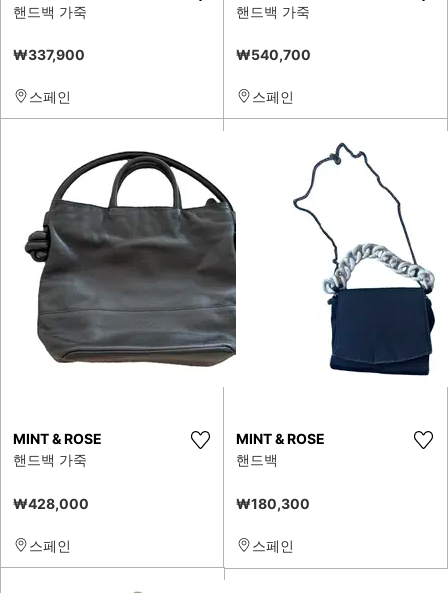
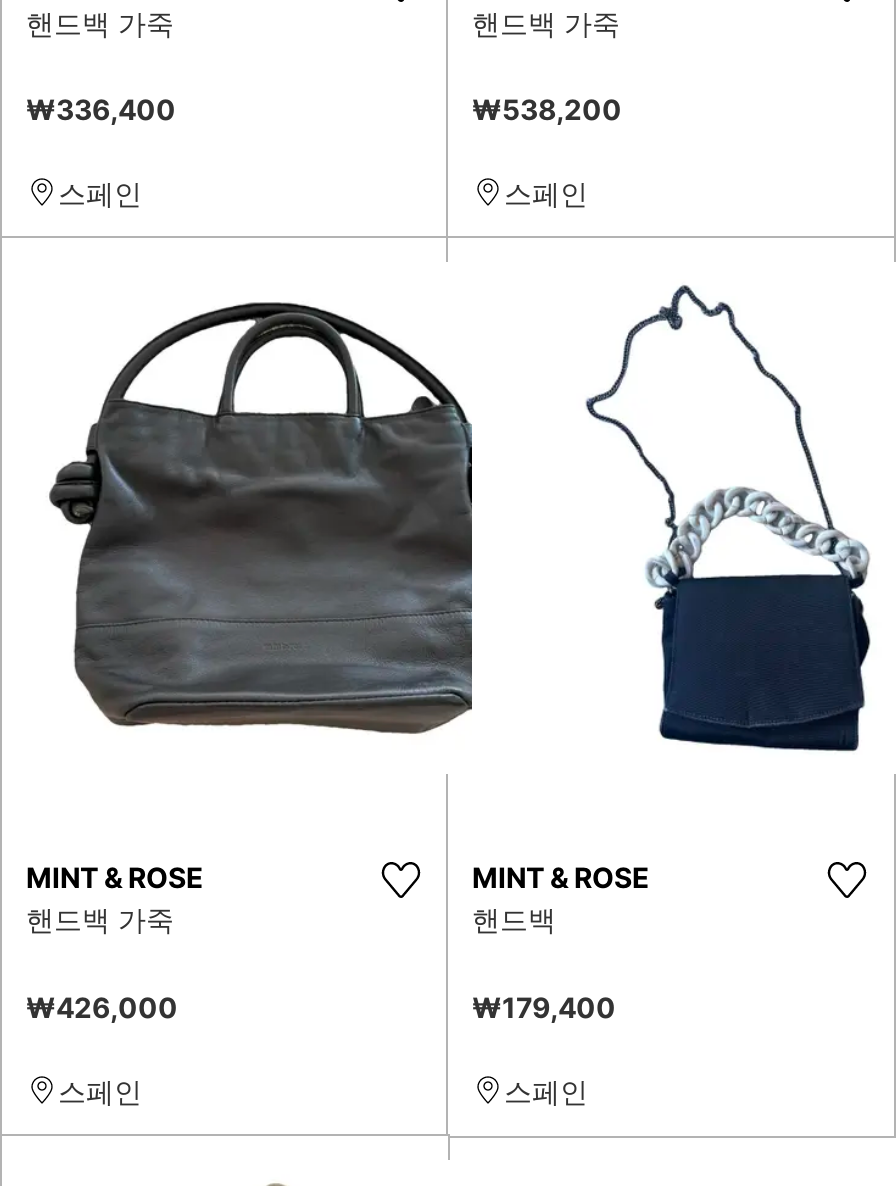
- ₩337,900
+ ₩336,400

- ₩540,700
+ ₩538,200

- ₩428,000
+ ₩426,000

- ₩180,300
+ ₩179,400
